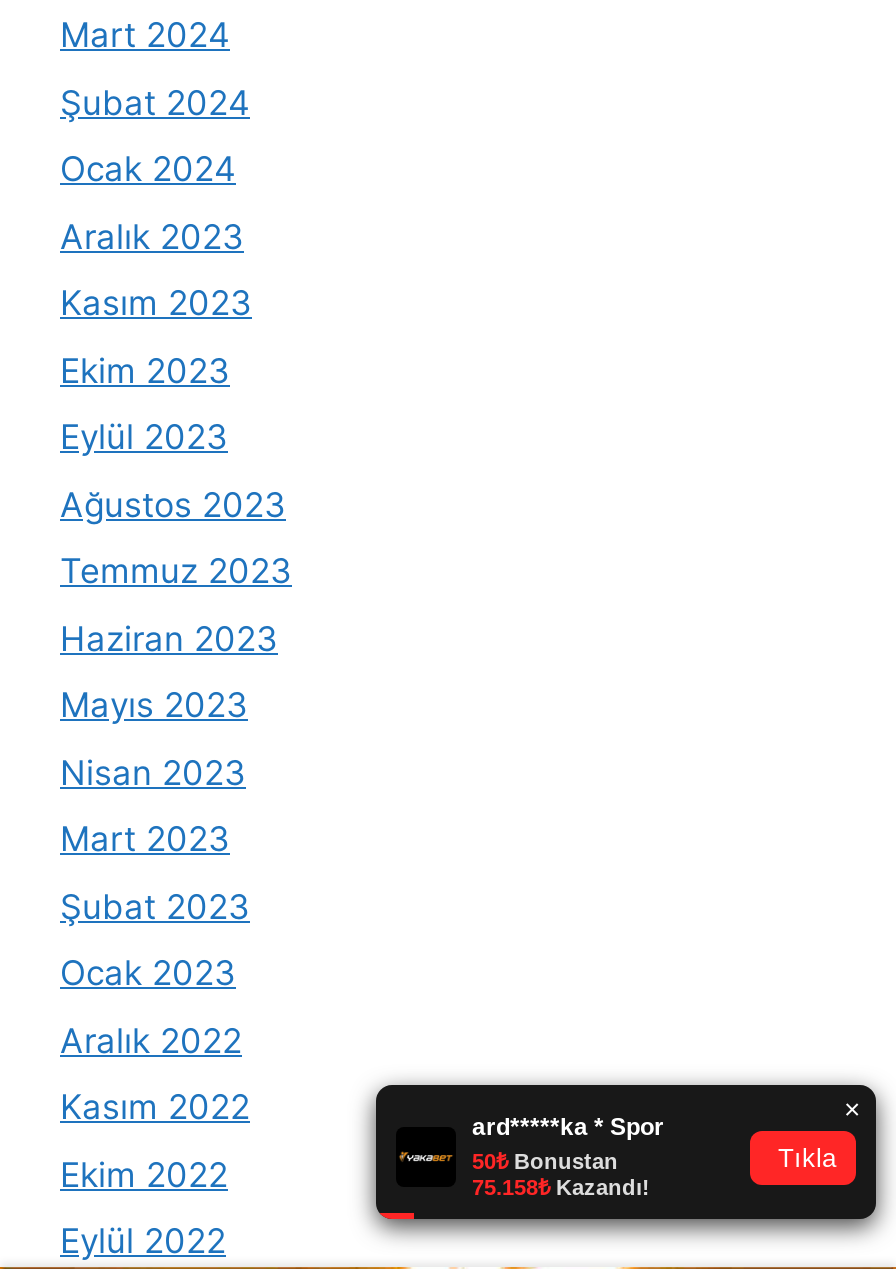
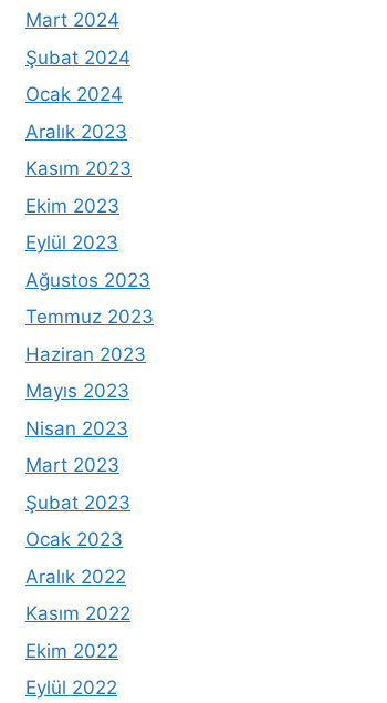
- [image]
